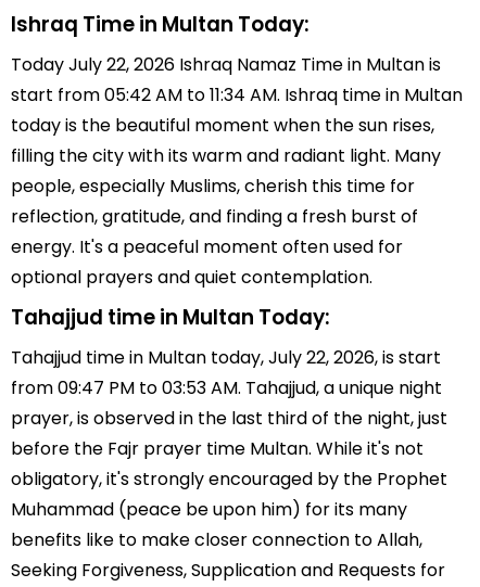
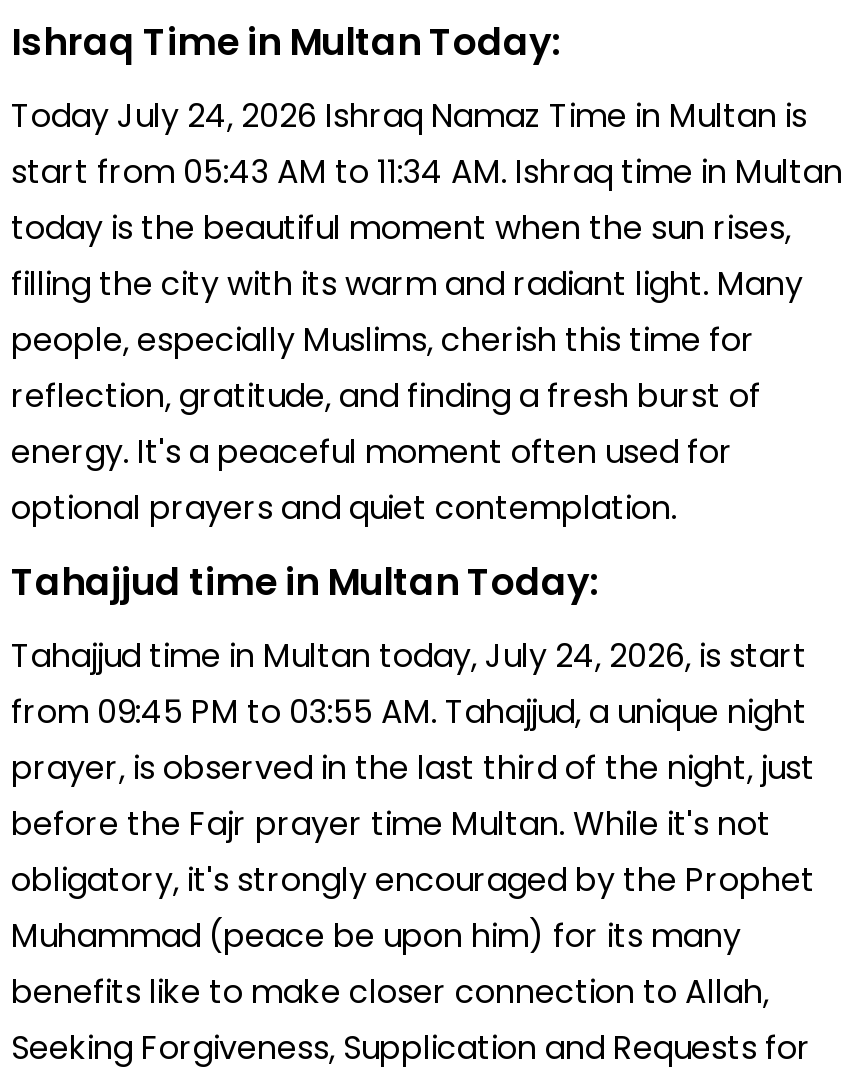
- Today July 22, 2026 Ishraq Namaz Time in Multan is
+ Today July 24, 2026 Ishraq Namaz Time in Multan is

- start from 05:42 AM to 11:34 AM. Ishraq time in Multan
+ start from 05:43 AM to 11:34 AM. Ishraq time in Multan

- Tahajjud time in Multan today, July 22, 2026, is start
+ Tahajjud time in Multan today, July 24, 2026, is start

- from 09:47 PM to 03:53 AM. Tahajjud, a unique night
+ from 09:45 PM to 03:55 AM. Tahajjud, a unique night
